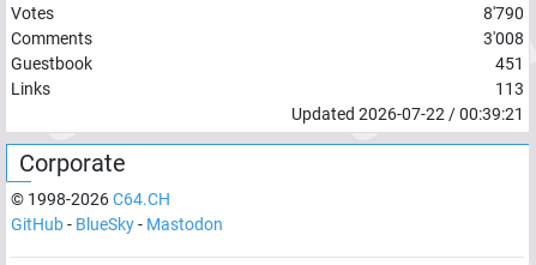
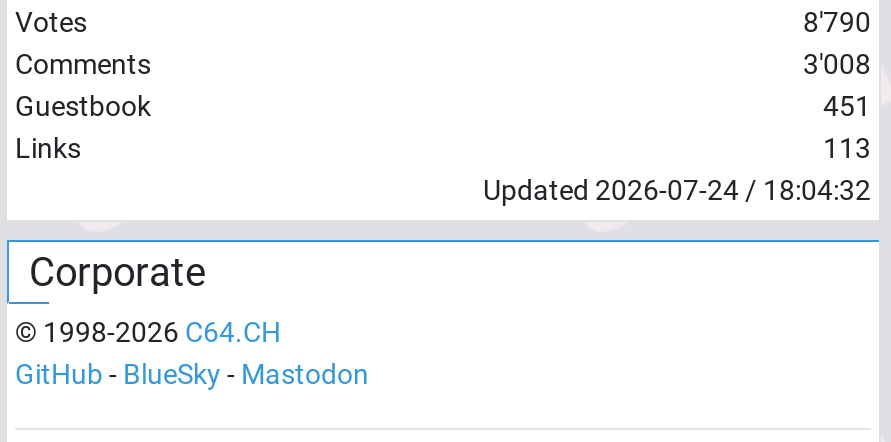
- Updated 2026-07-22 / 00:39:21
+ Updated 2026-07-24 / 18:04:32
